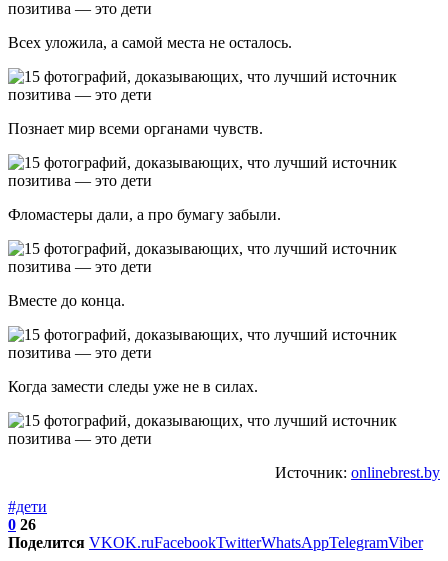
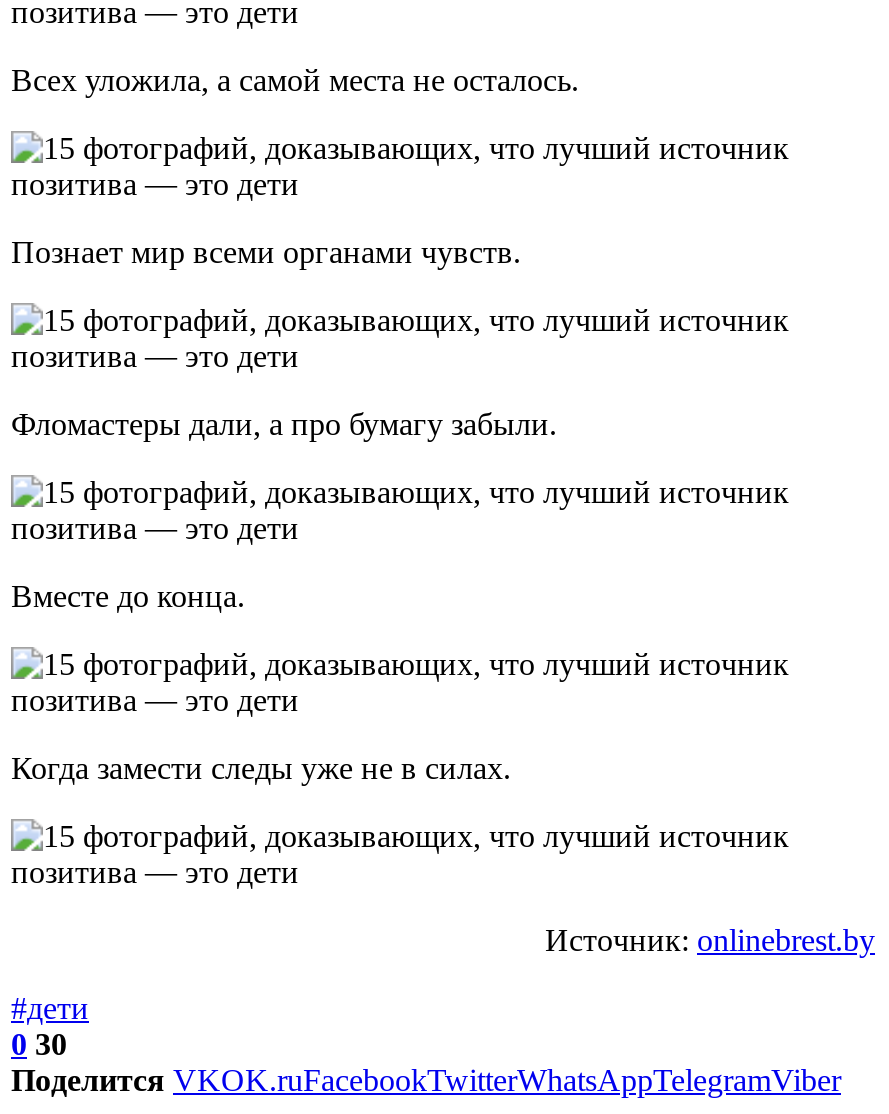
- 0 26
+ 0 30
